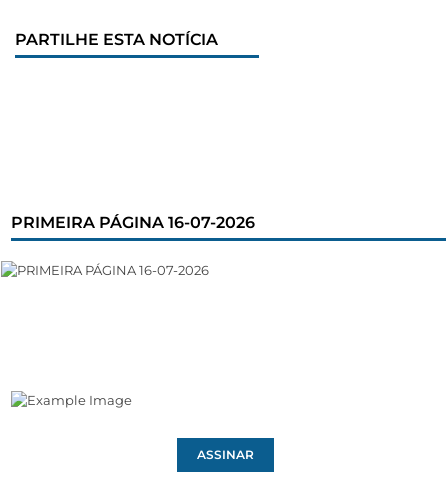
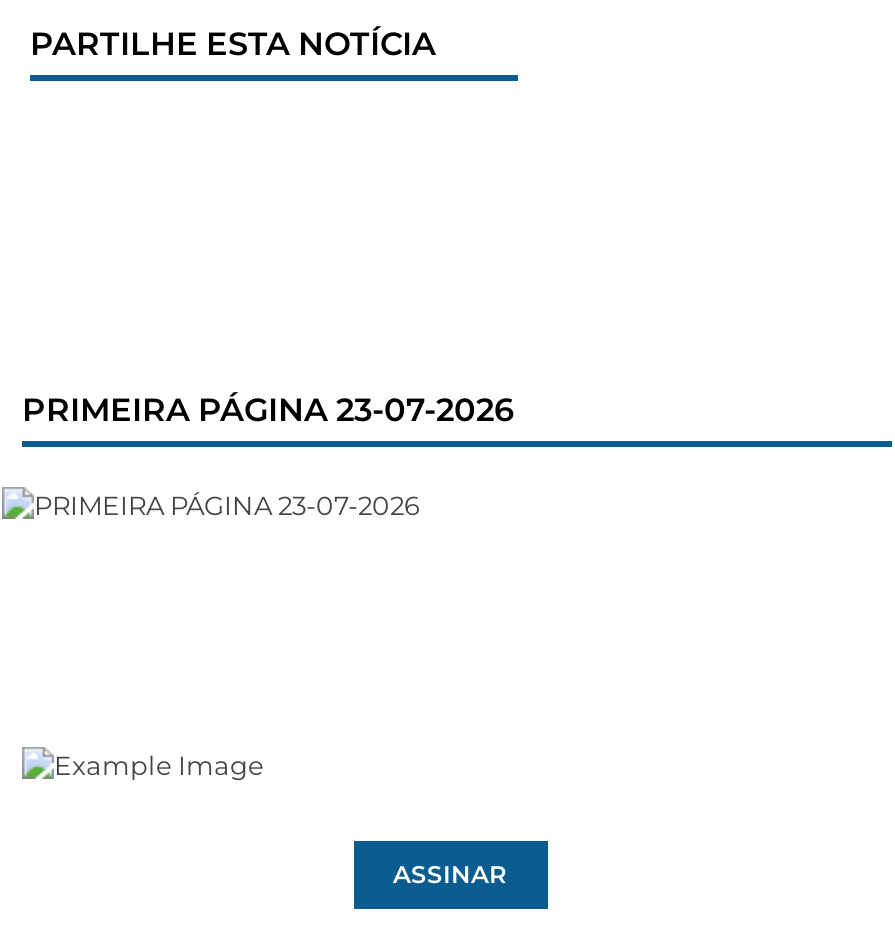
- PRIMEIRA PÁGINA 16-07-2026
+ PRIMEIRA PÁGINA 23-07-2026
